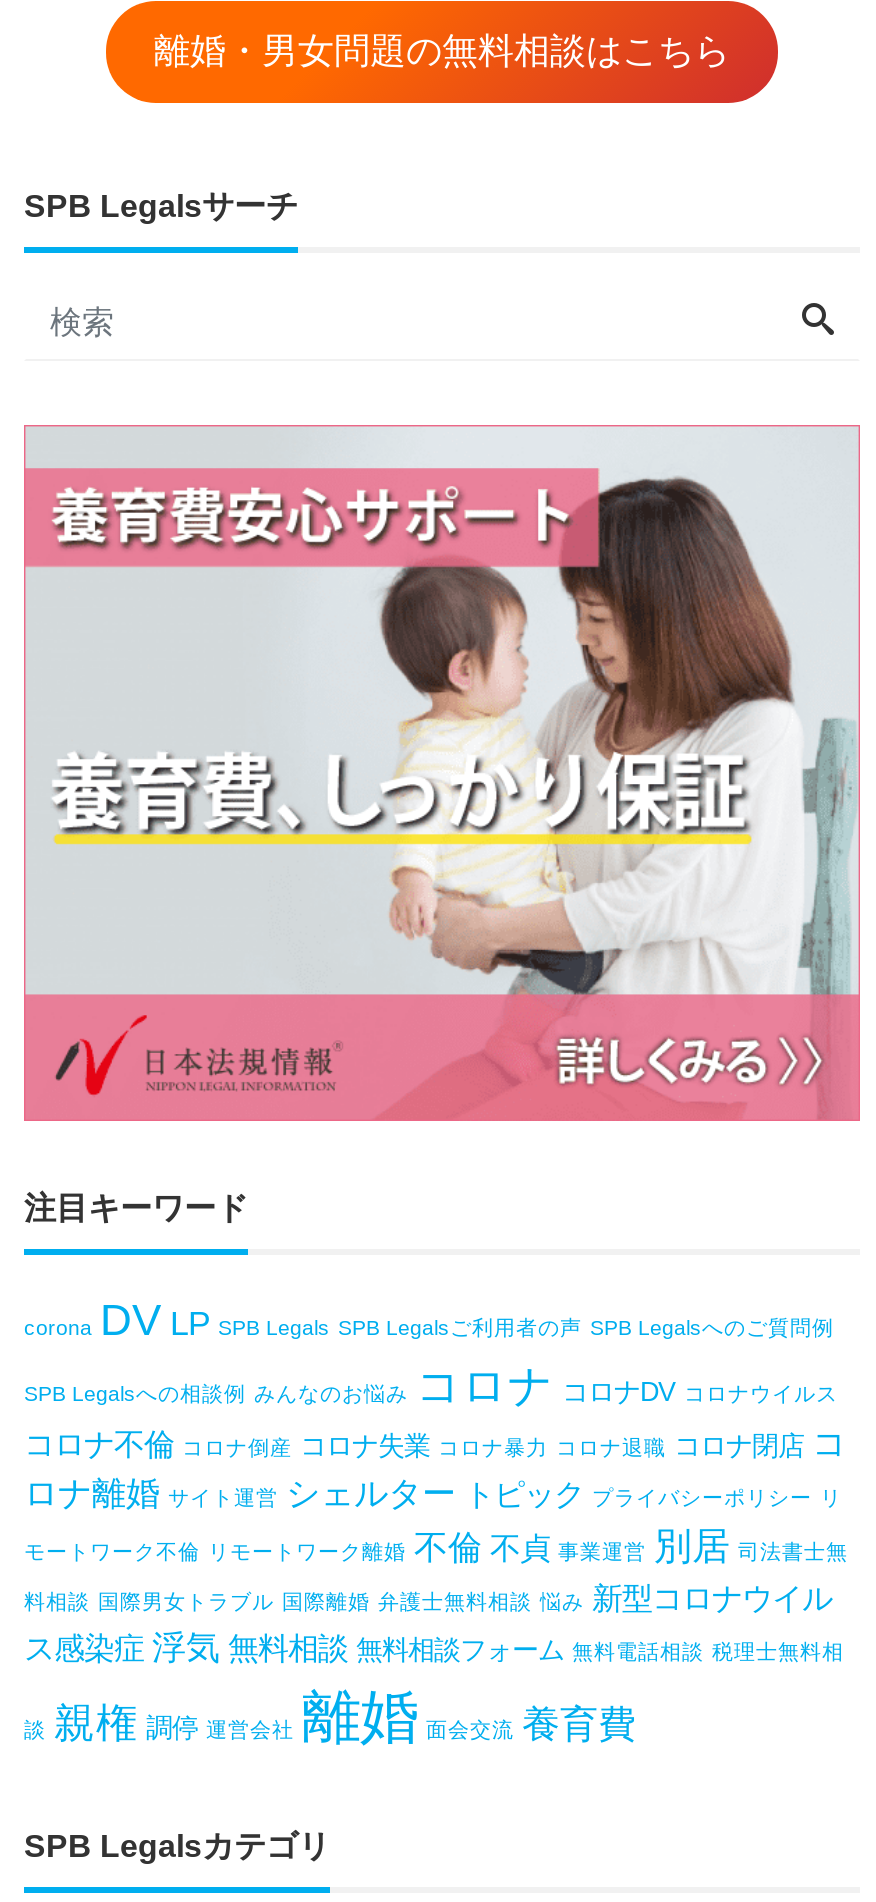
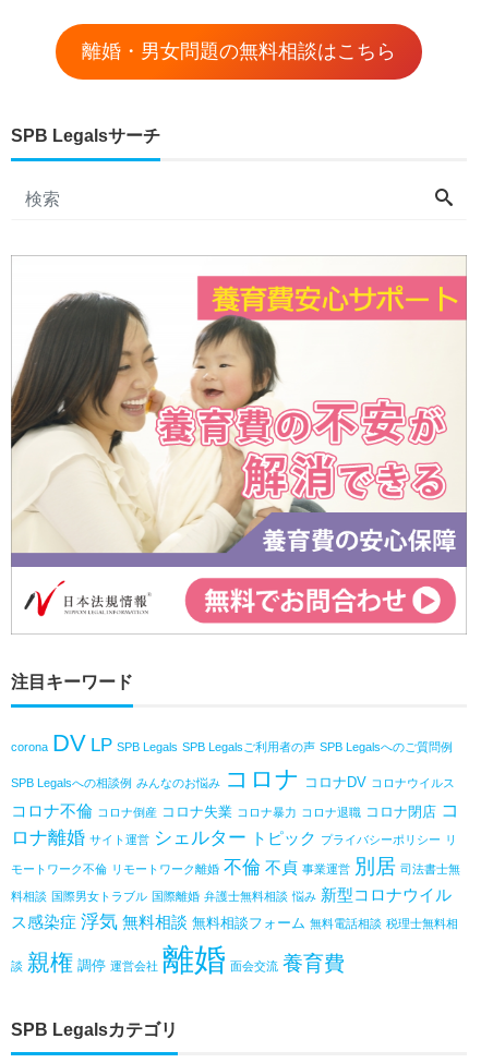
- [image]
+ [image]
